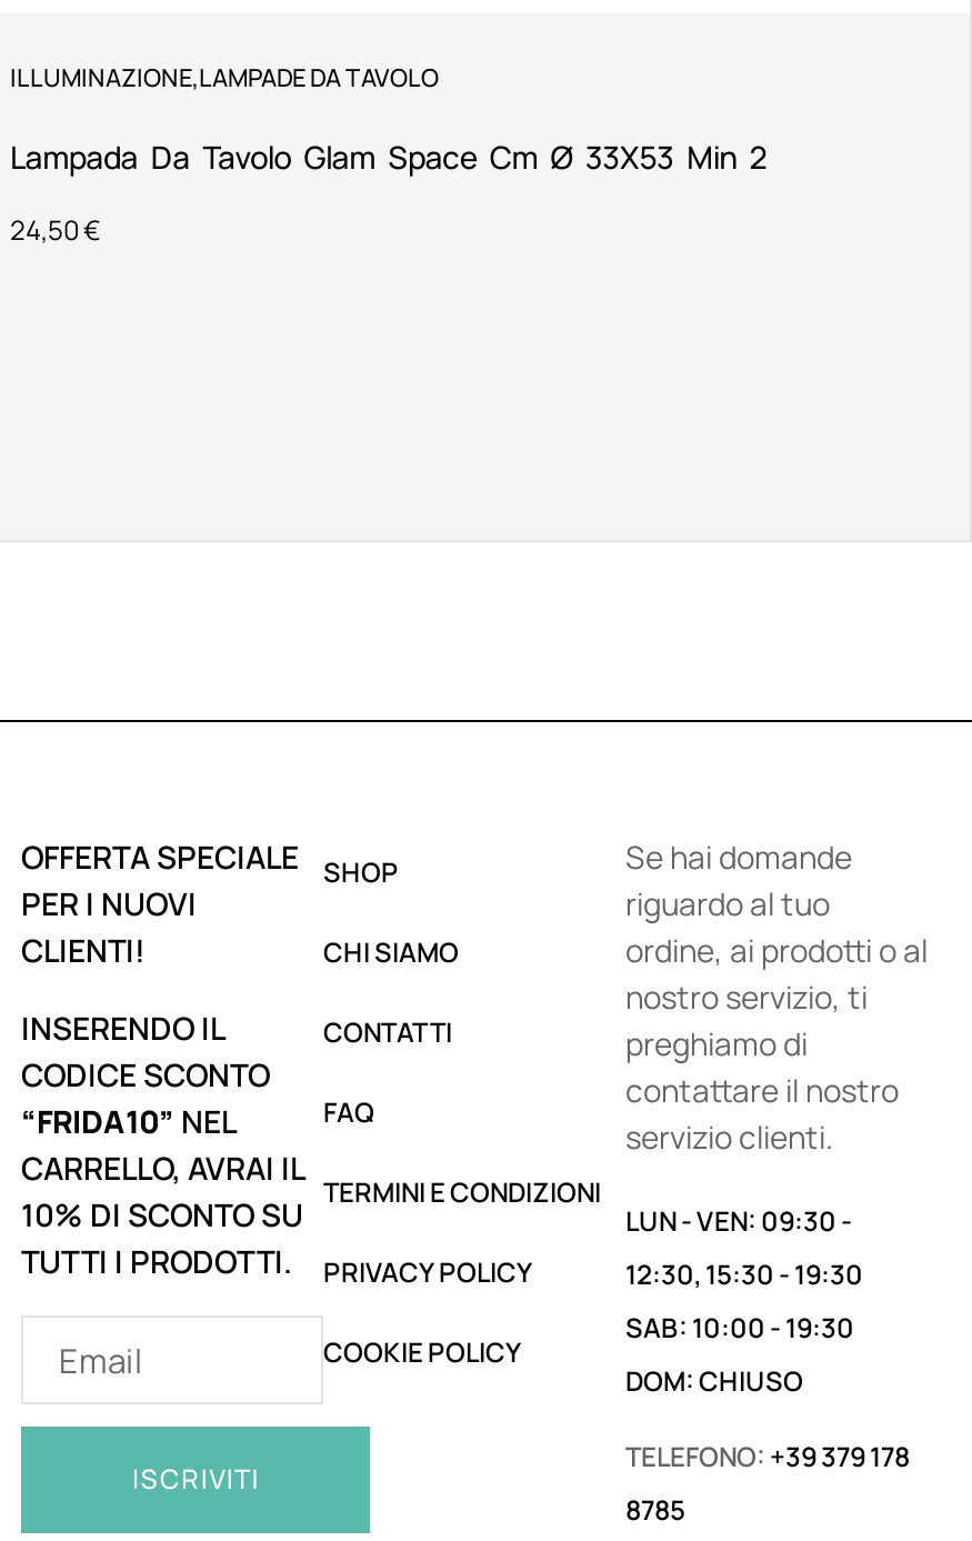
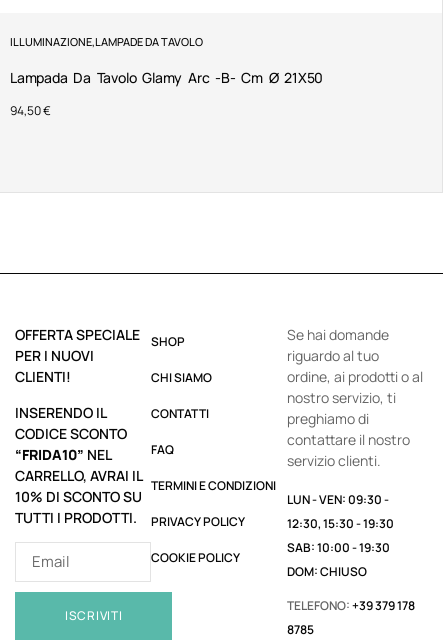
- Lampada Da Tavolo Glam Space Cm Ø 33X53 Min 2
+ Lampada Da Tavolo Glamy Arc -B- Cm Ø 21X50

- 24,50 €
+ 94,50 €
